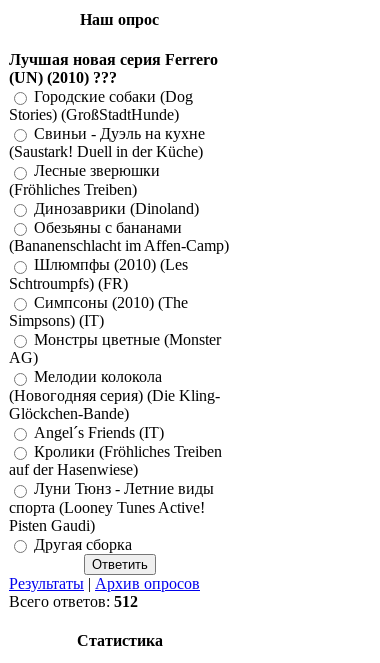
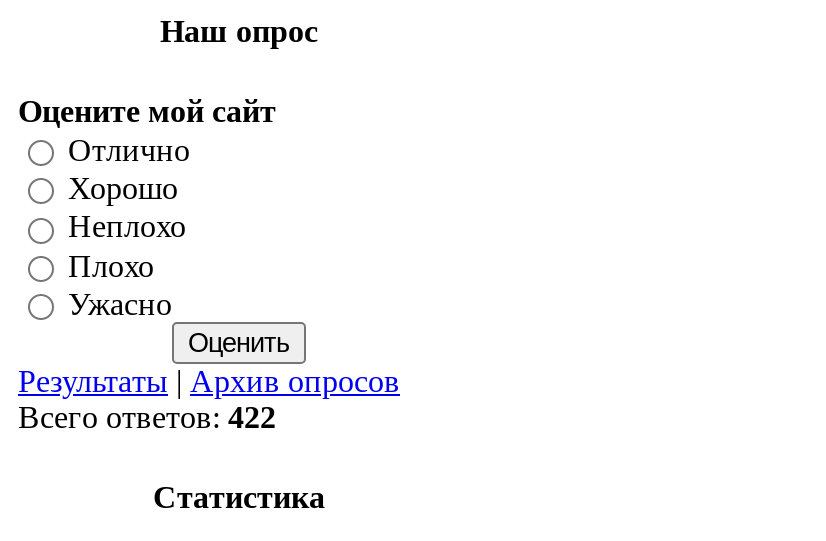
- Лучшая новая серия Ferrero
- (UN) (2010) ???
- Городские собаки (Dog
- Stories) (GroßStadtHunde)
- Свиньи - Дуэль на кухне
- (Saustark! Duell in der Küche)
- Лесные зверюшки
- (Fröhliches Treiben)
- Динозаврики (Dinoland)
- Обезьяны с бананами
- (Bananenschlacht im Affen-Camp)
- Шлюмпфы (2010) (Les
- Schtroumpfs) (FR)
- Симпсоны (2010) (The
- Simpsons) (IT)
- Монстры цветные (Monster
- AG)
- Мелодии колокола
- (Новогодняя серия) (Die Kling-
- Glöckchen-Bande)
- Angel´s Friends (IT)
- Кролики (Fröhliches Treiben
- auf der Hasenwiese)
- Луни Тюнз - Летние виды
- спорта (Looney Tunes Active!
- Pisten Gaudi)
- Другая сборка
+ Оцените мой сайт
+ Отлично
+ Хорошо
+ Неплохо
+ Плохо
+ Ужасно

- Всего ответов: 512
+ Всего ответов: 422
